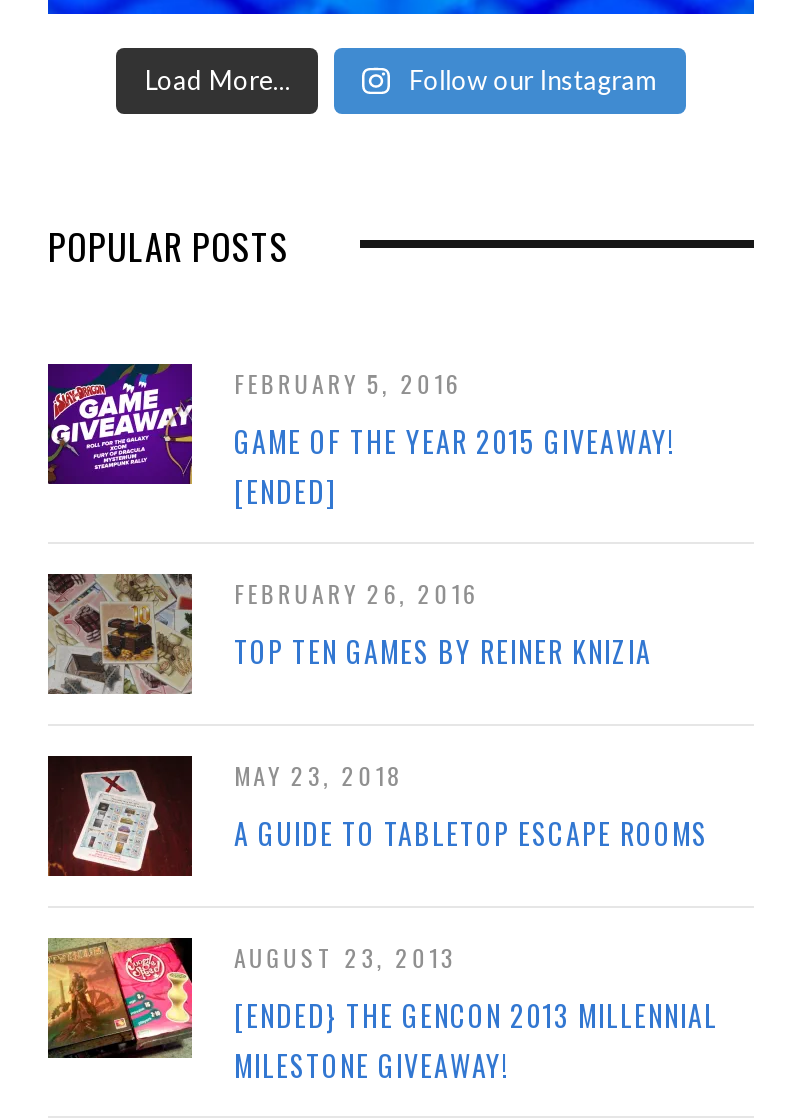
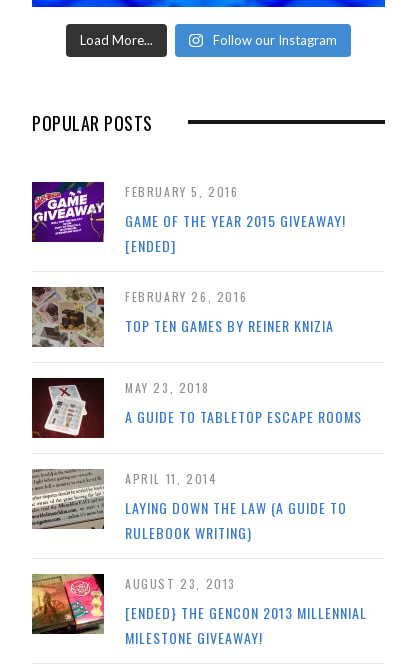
+ [image]
+ APRIL 11, 2014
+ LAYING DOWN THE LAW (A GUIDE TO
+ RULEBOOK WRITING)
